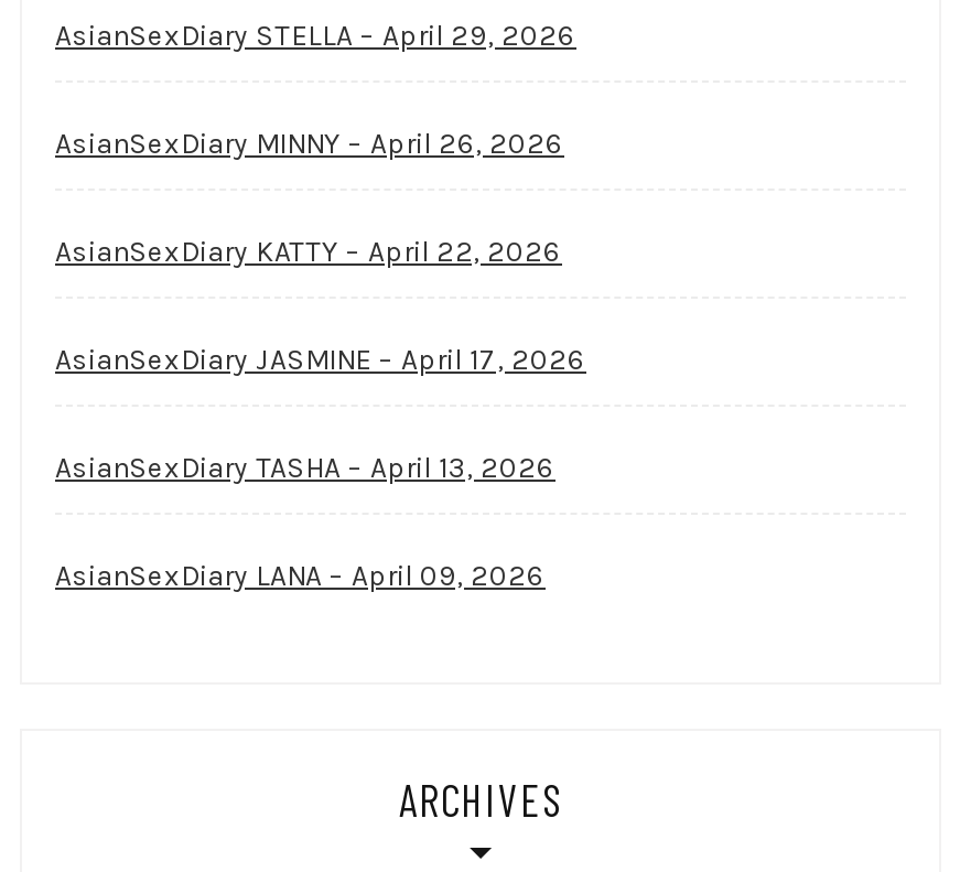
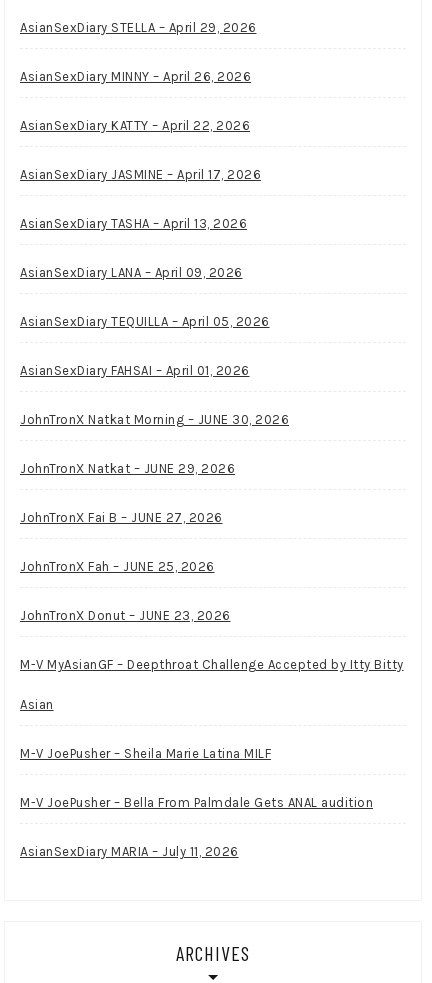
+ AsianSexDiary TEQUILLA – April 05, 2026
+ AsianSexDiary FAHSAI – April 01, 2026
+ JohnTronX Natkat Morning – JUNE 30, 2026
+ JohnTronX Natkat – JUNE 29, 2026
+ JohnTronX Fai B – JUNE 27, 2026
+ JohnTronX Fah – JUNE 25, 2026
+ JohnTronX Donut – JUNE 23, 2026
+ M-V MyAsianGF – Deepthroat Challenge Accepted by Itty Bitty
+ Asian
+ M-V JoePusher – Sheila Marie Latina MILF
+ M-V JoePusher – Bella From Palmdale Gets ANAL audition
+ AsianSexDiary MARIA – July 11, 2026
